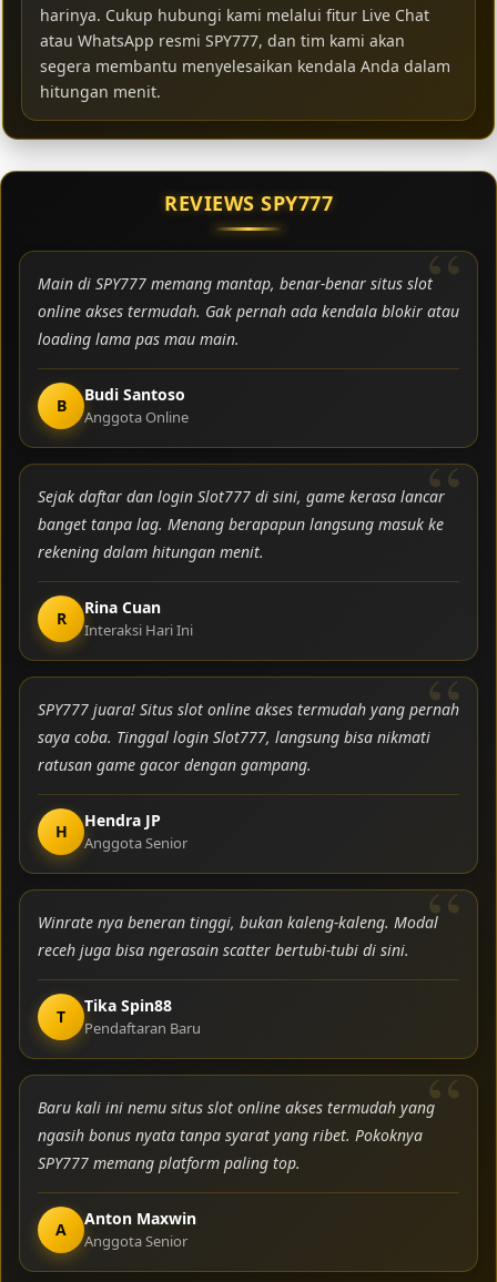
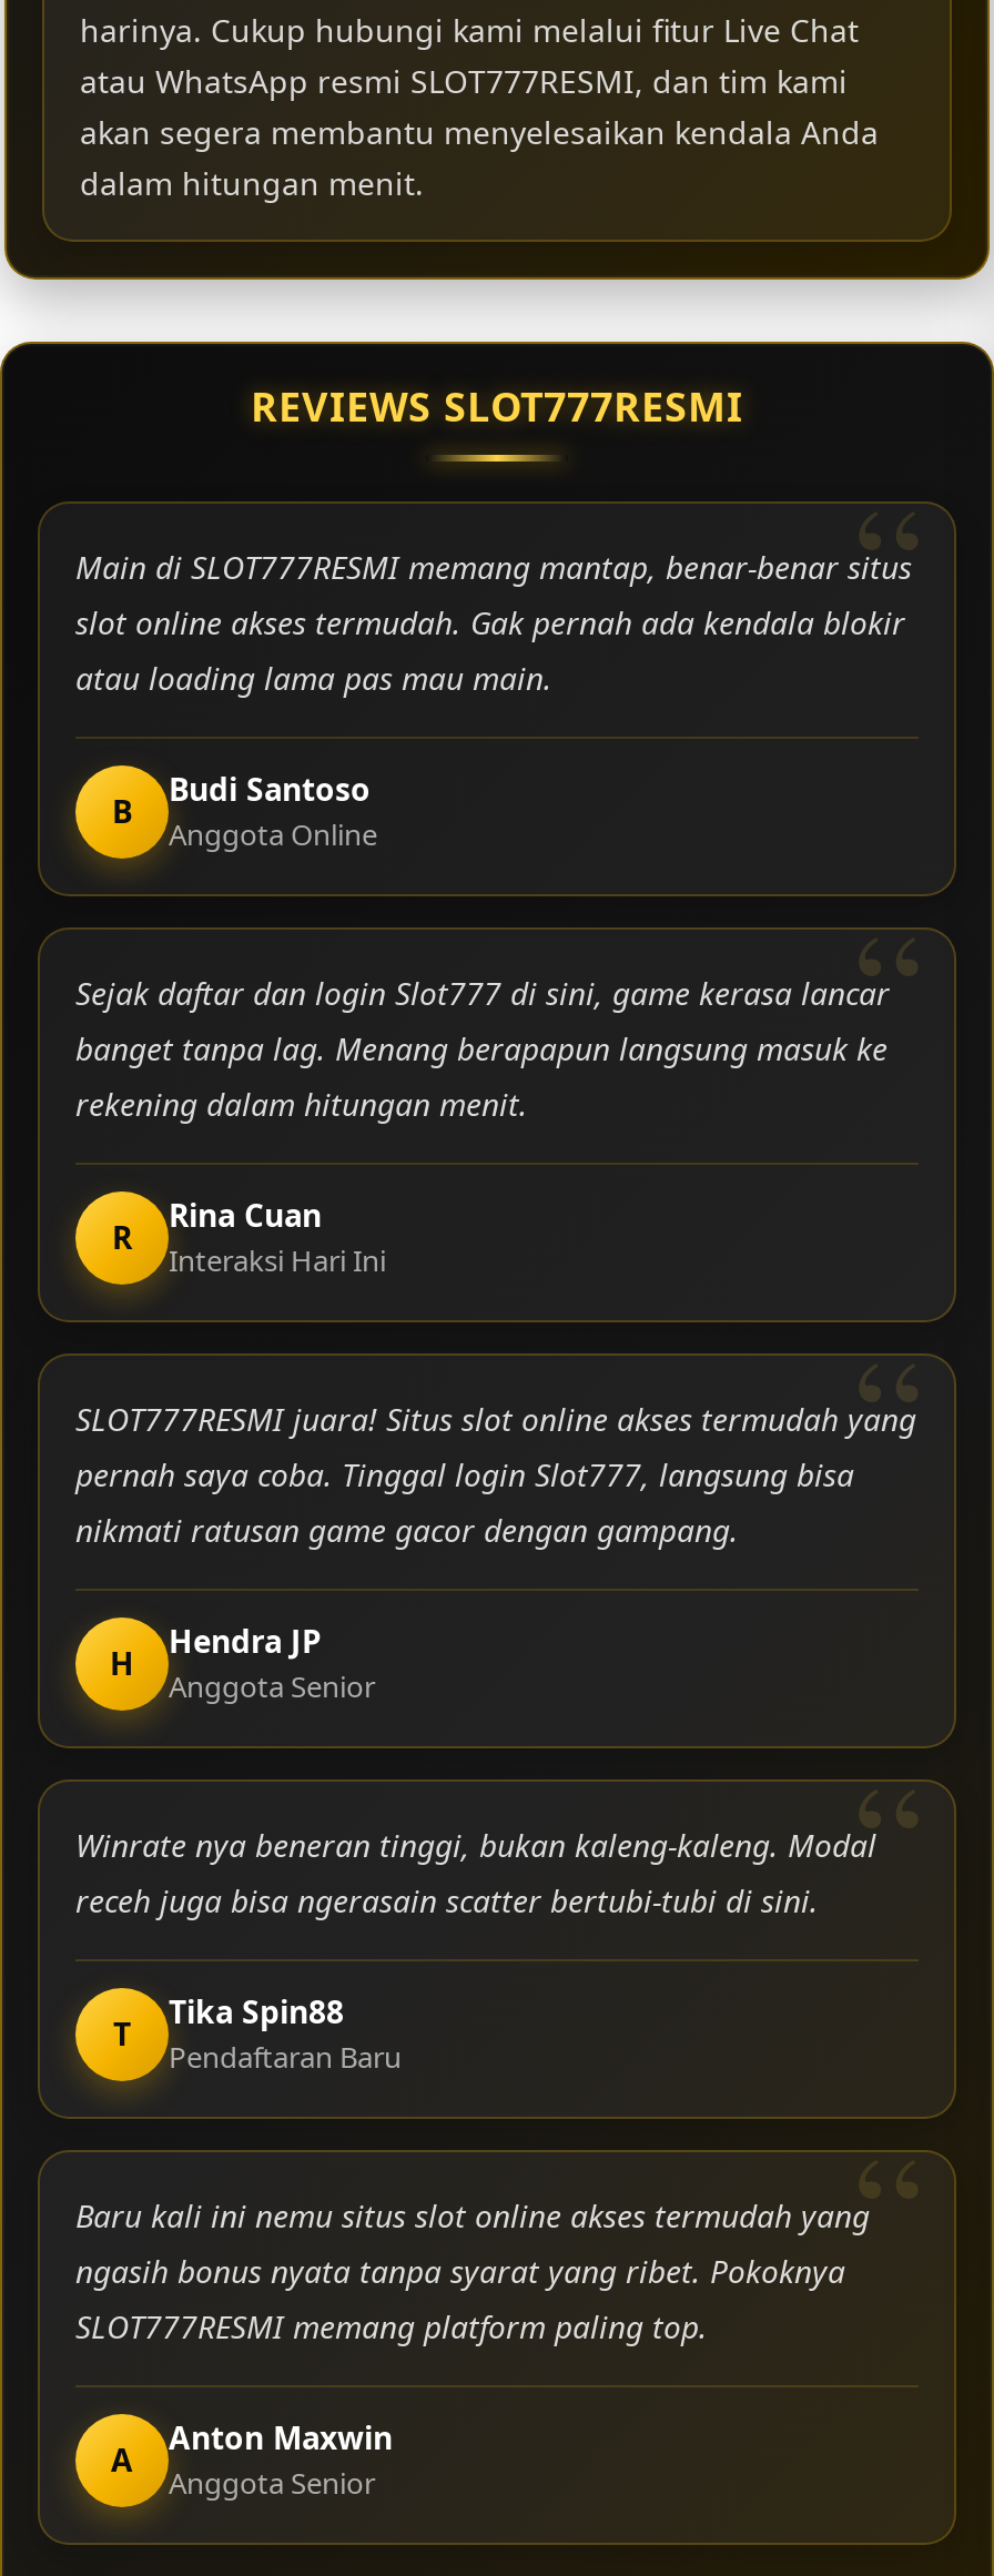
- atau WhatsApp resmi SPY777, dan tim kami akan
- segera membantu menyelesaikan kendala Anda dalam
- hitungan menit.
+ atau WhatsApp resmi SLOT777RESMI, dan tim kami
+ akan segera membantu menyelesaikan kendala Anda
+ dalam hitungan menit.

- REVIEWS SPY777
+ REVIEWS SLOT777RESMI

- Main di SPY777 memang mantap, benar-benar situs slot
- online akses termudah. Gak pernah ada kendala blokir atau
- loading lama pas mau main.
+ Main di SLOT777RESMI memang mantap, benar-benar situs
+ slot online akses termudah. Gak pernah ada kendala blokir
+ atau loading lama pas mau main.

- SPY777 juara! Situs slot online akses termudah yang pernah
- saya coba. Tinggal login Slot777, langsung bisa nikmati
- ratusan game gacor dengan gampang.
+ SLOT777RESMI juara! Situs slot online akses termudah yang
+ pernah saya coba. Tinggal login Slot777, langsung bisa
+ nikmati ratusan game gacor dengan gampang.

- SPY777 memang platform paling top.
+ SLOT777RESMI memang platform paling top.
